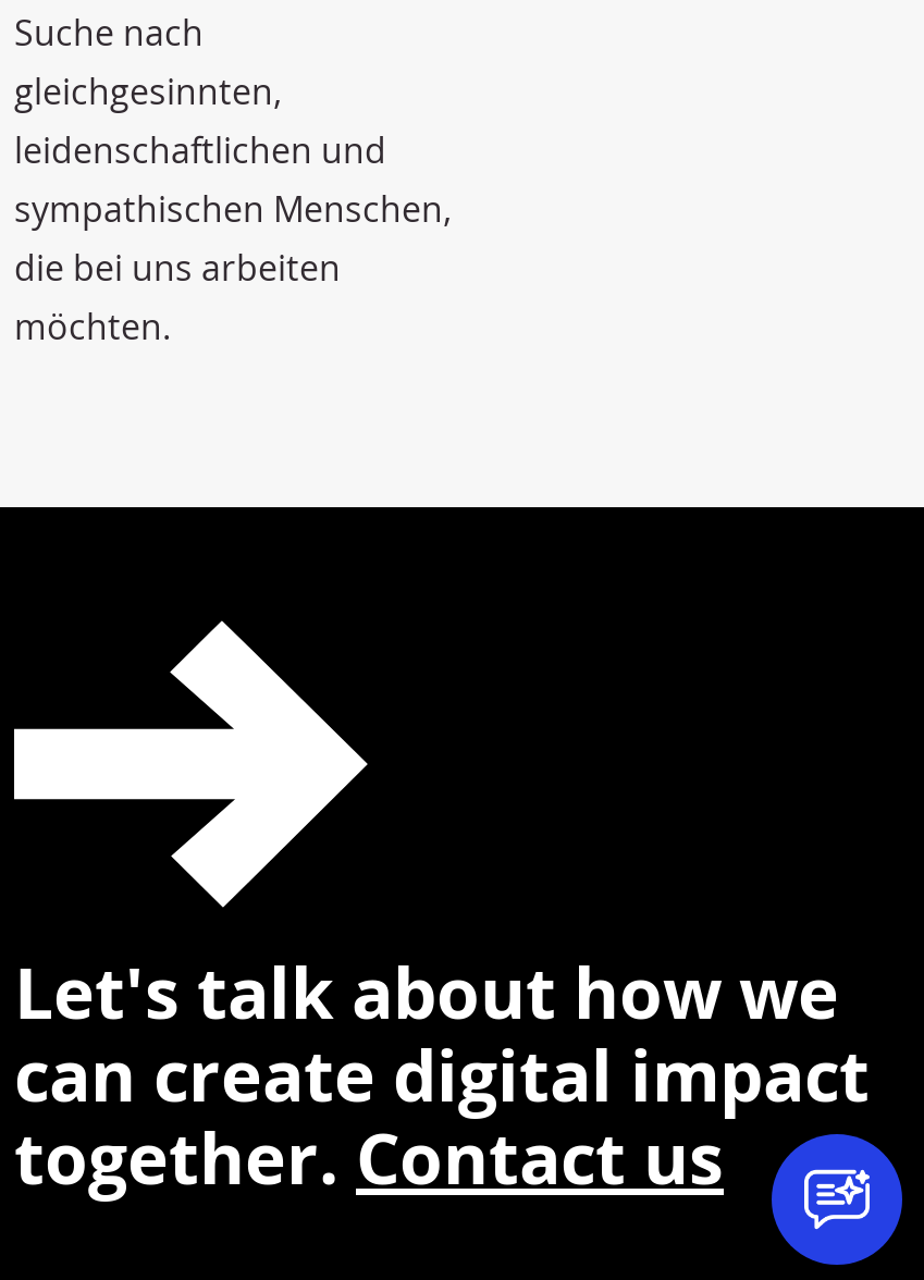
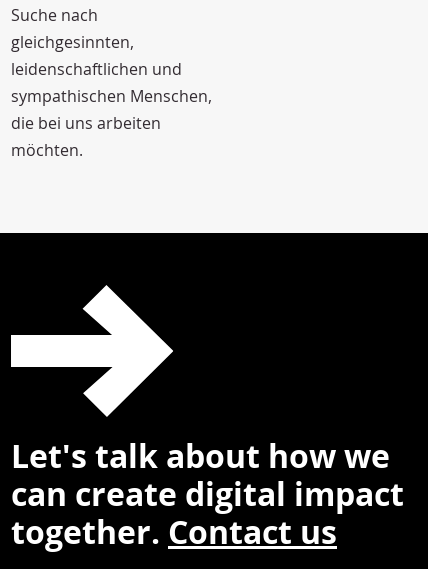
- [image]
